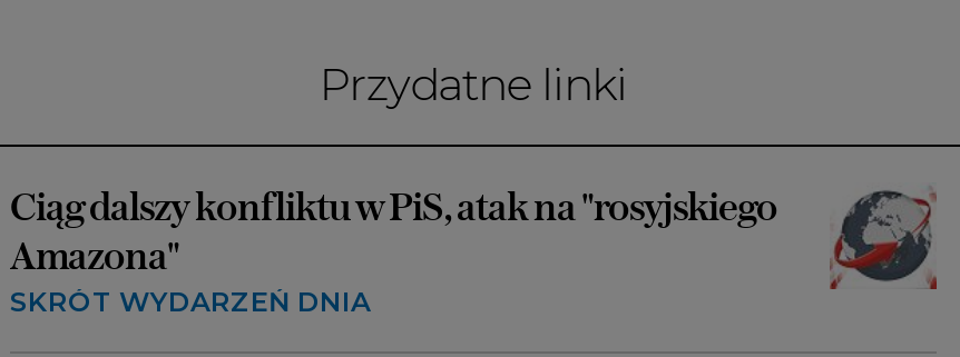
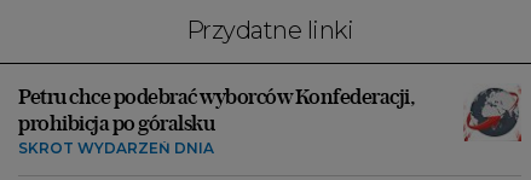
- Ciąg dalszy konfliktu w PiS, atak na "rosyjskiego
- Amazona"
+ Petru chce podebrać wyborców Konfederacji,
+ prohibicja po góralsku
